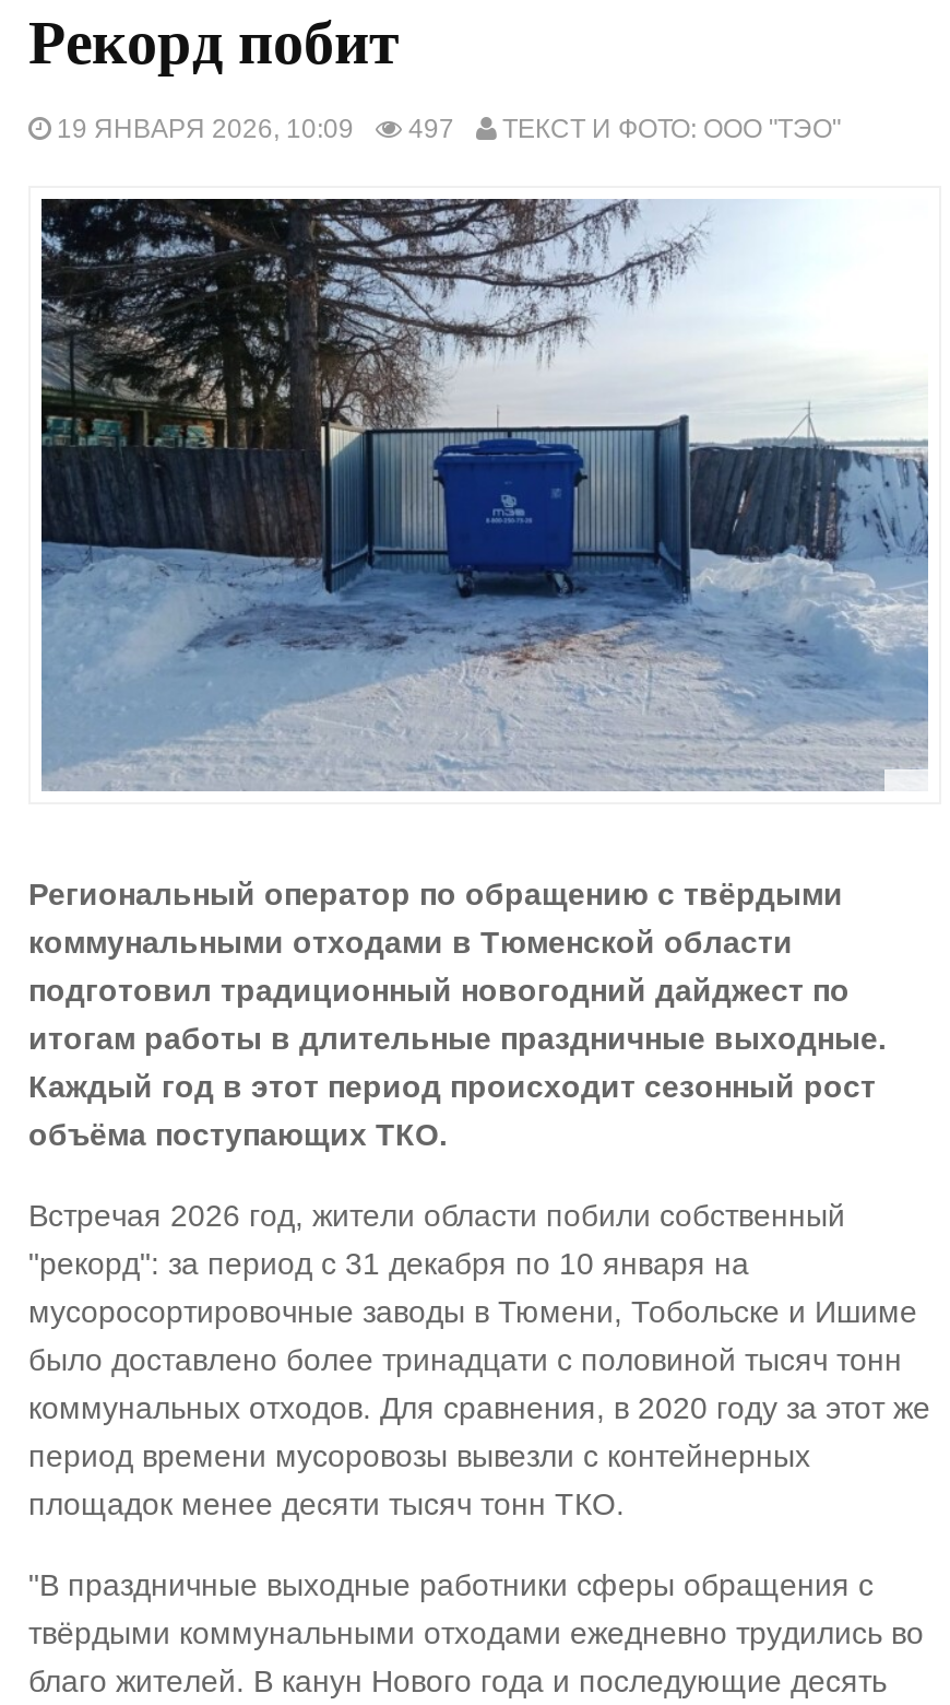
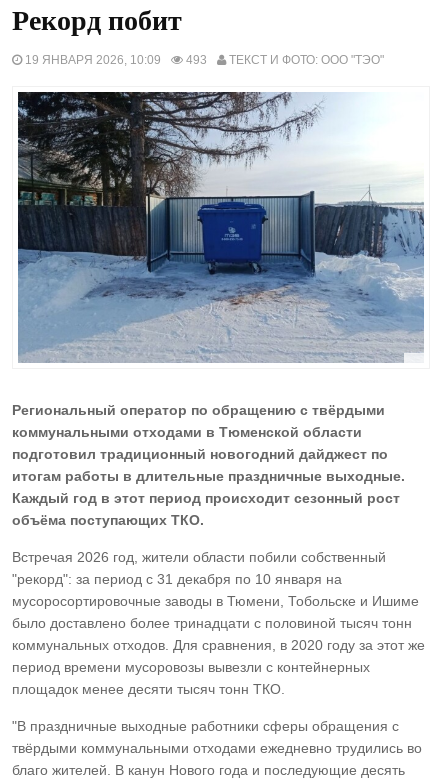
- 19 ЯНВАРЯ 2026, 10:09 497 ТЕКСТ И ФОТО: ООО "ТЭО"
+ 19 ЯНВАРЯ 2026, 10:09 493 ТЕКСТ И ФОТО: ООО "ТЭО"
